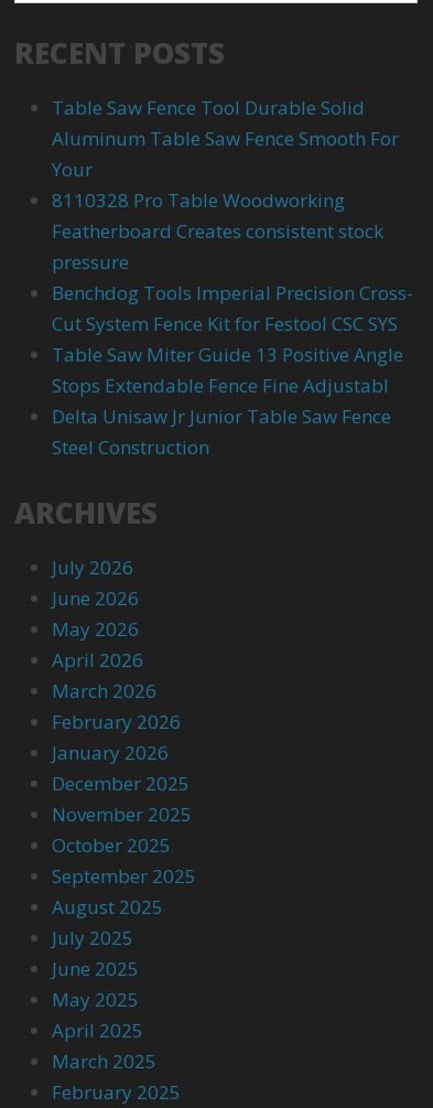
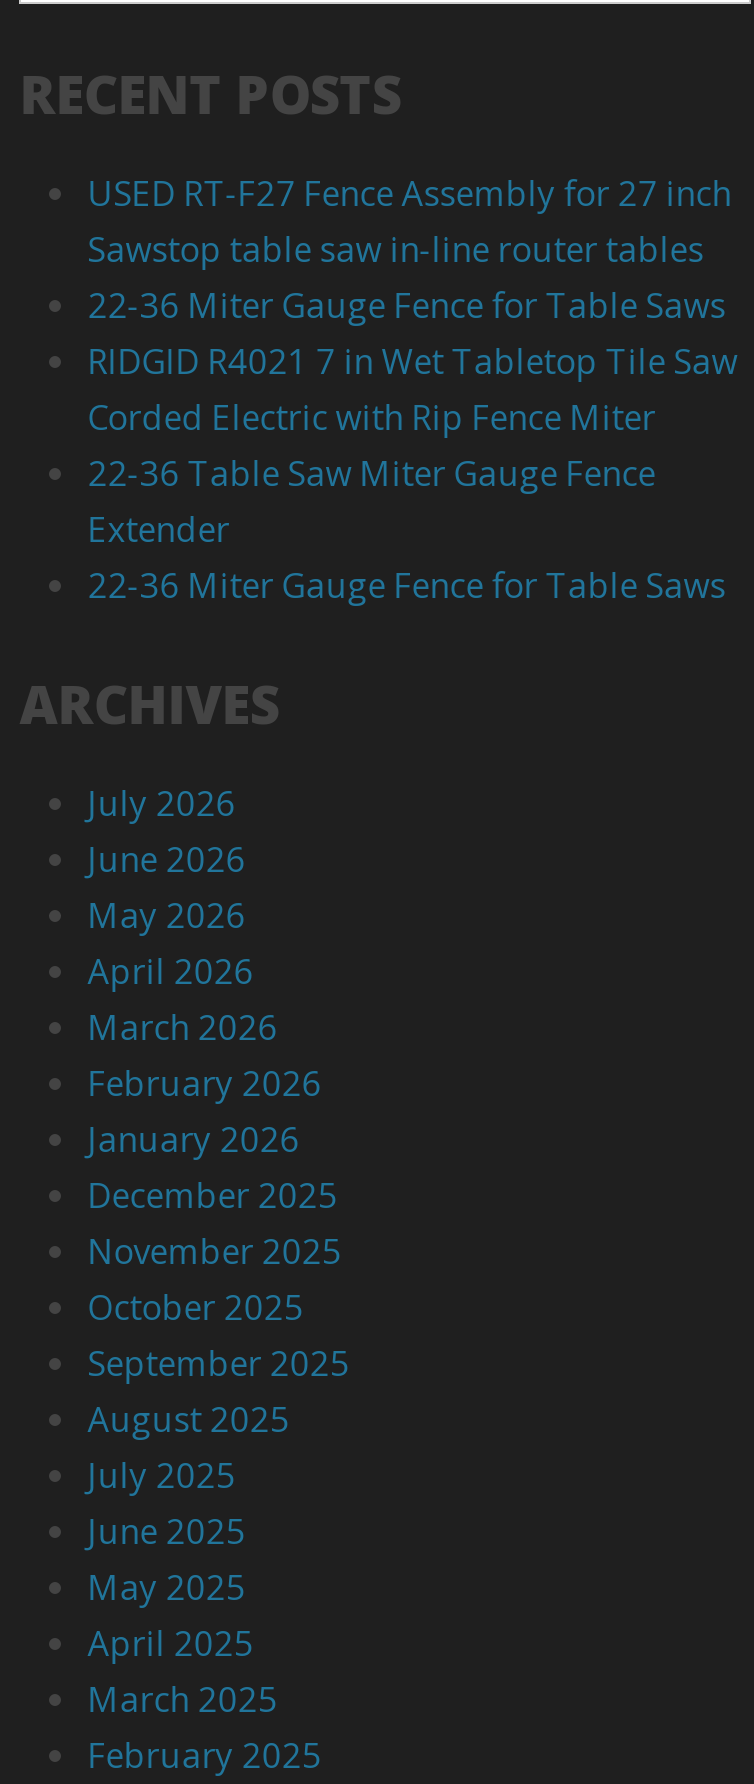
- Table Saw Fence Tool Durable Solid
- Aluminum Table Saw Fence Smooth For
- Your
- 8110328 Pro Table Woodworking
- Featherboard Creates consistent stock
- pressure
- Benchdog Tools Imperial Precision Cross-
- Cut System Fence Kit for Festool CSC SYS
- Table Saw Miter Guide 13 Positive Angle
- Stops Extendable Fence Fine Adjustabl
- Delta Unisaw Jr Junior Table Saw Fence
- Steel Construction
+ USED RT-F27 Fence Assembly for 27 inch
+ Sawstop table saw in-line router tables
+ 22-36 Miter Gauge Fence for Table Saws
+ RIDGID R4021 7 in Wet Tabletop Tile Saw
+ Corded Electric with Rip Fence Miter
+ 22-36 Table Saw Miter Gauge Fence
+ Extender
+ 22-36 Miter Gauge Fence for Table Saws
